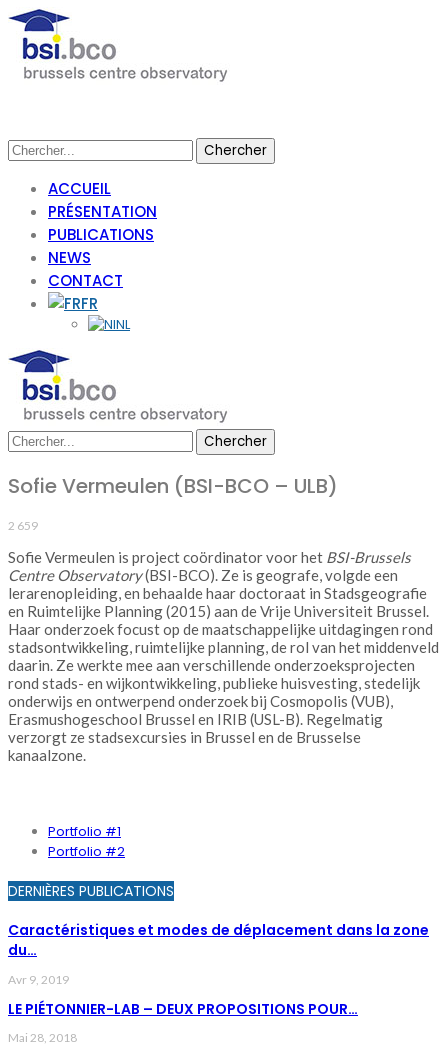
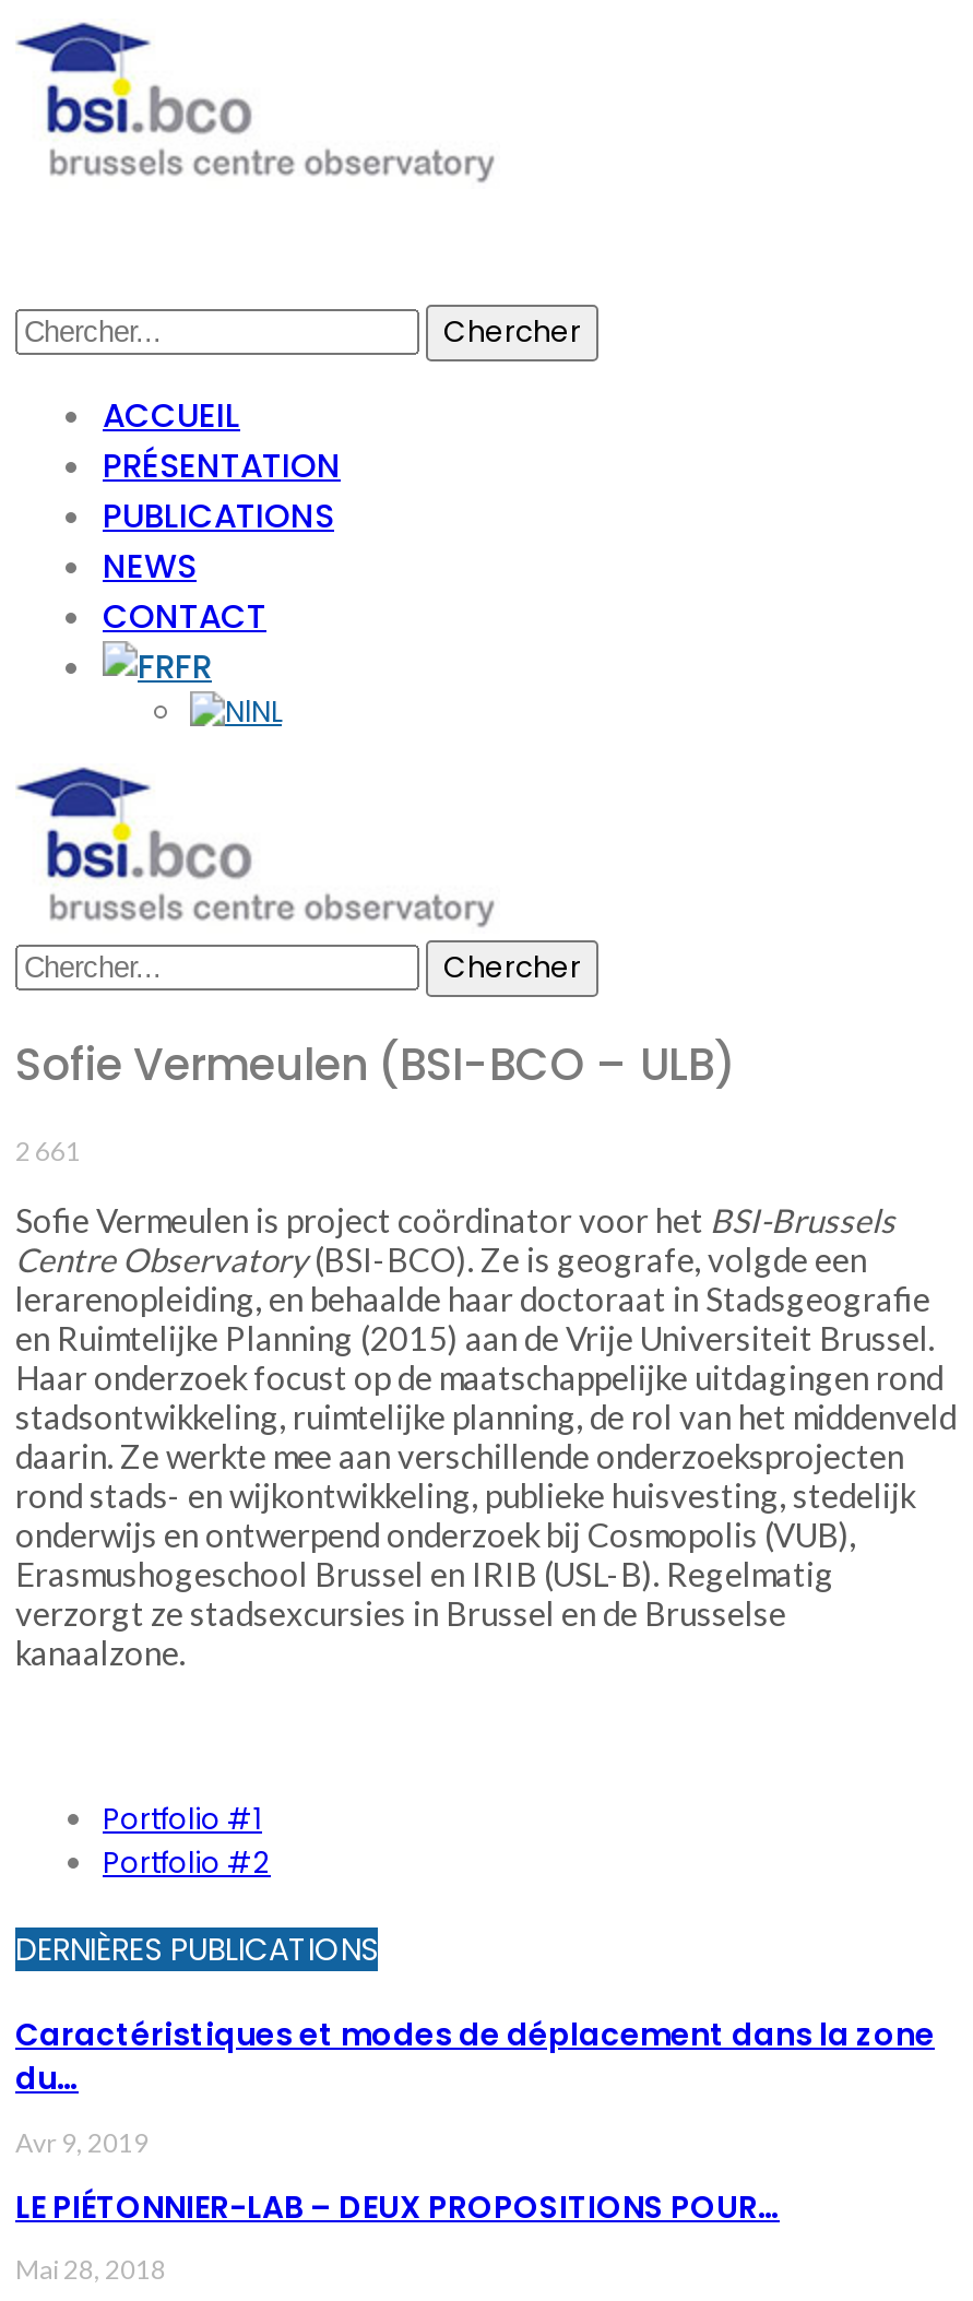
- 2 659
+ 2 661
